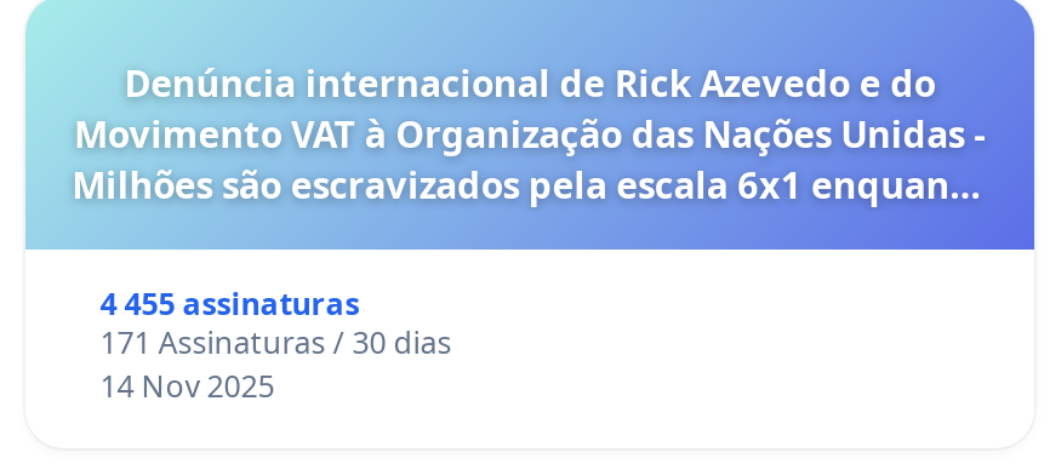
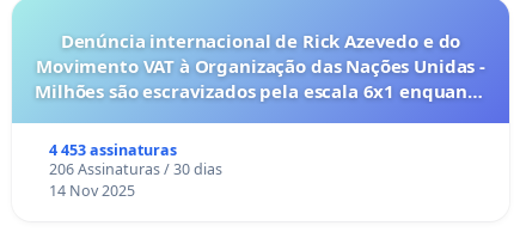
- 4 455 assinaturas
+ 4 453 assinaturas

- 171 Assinaturas / 30 dias
+ 206 Assinaturas / 30 dias
